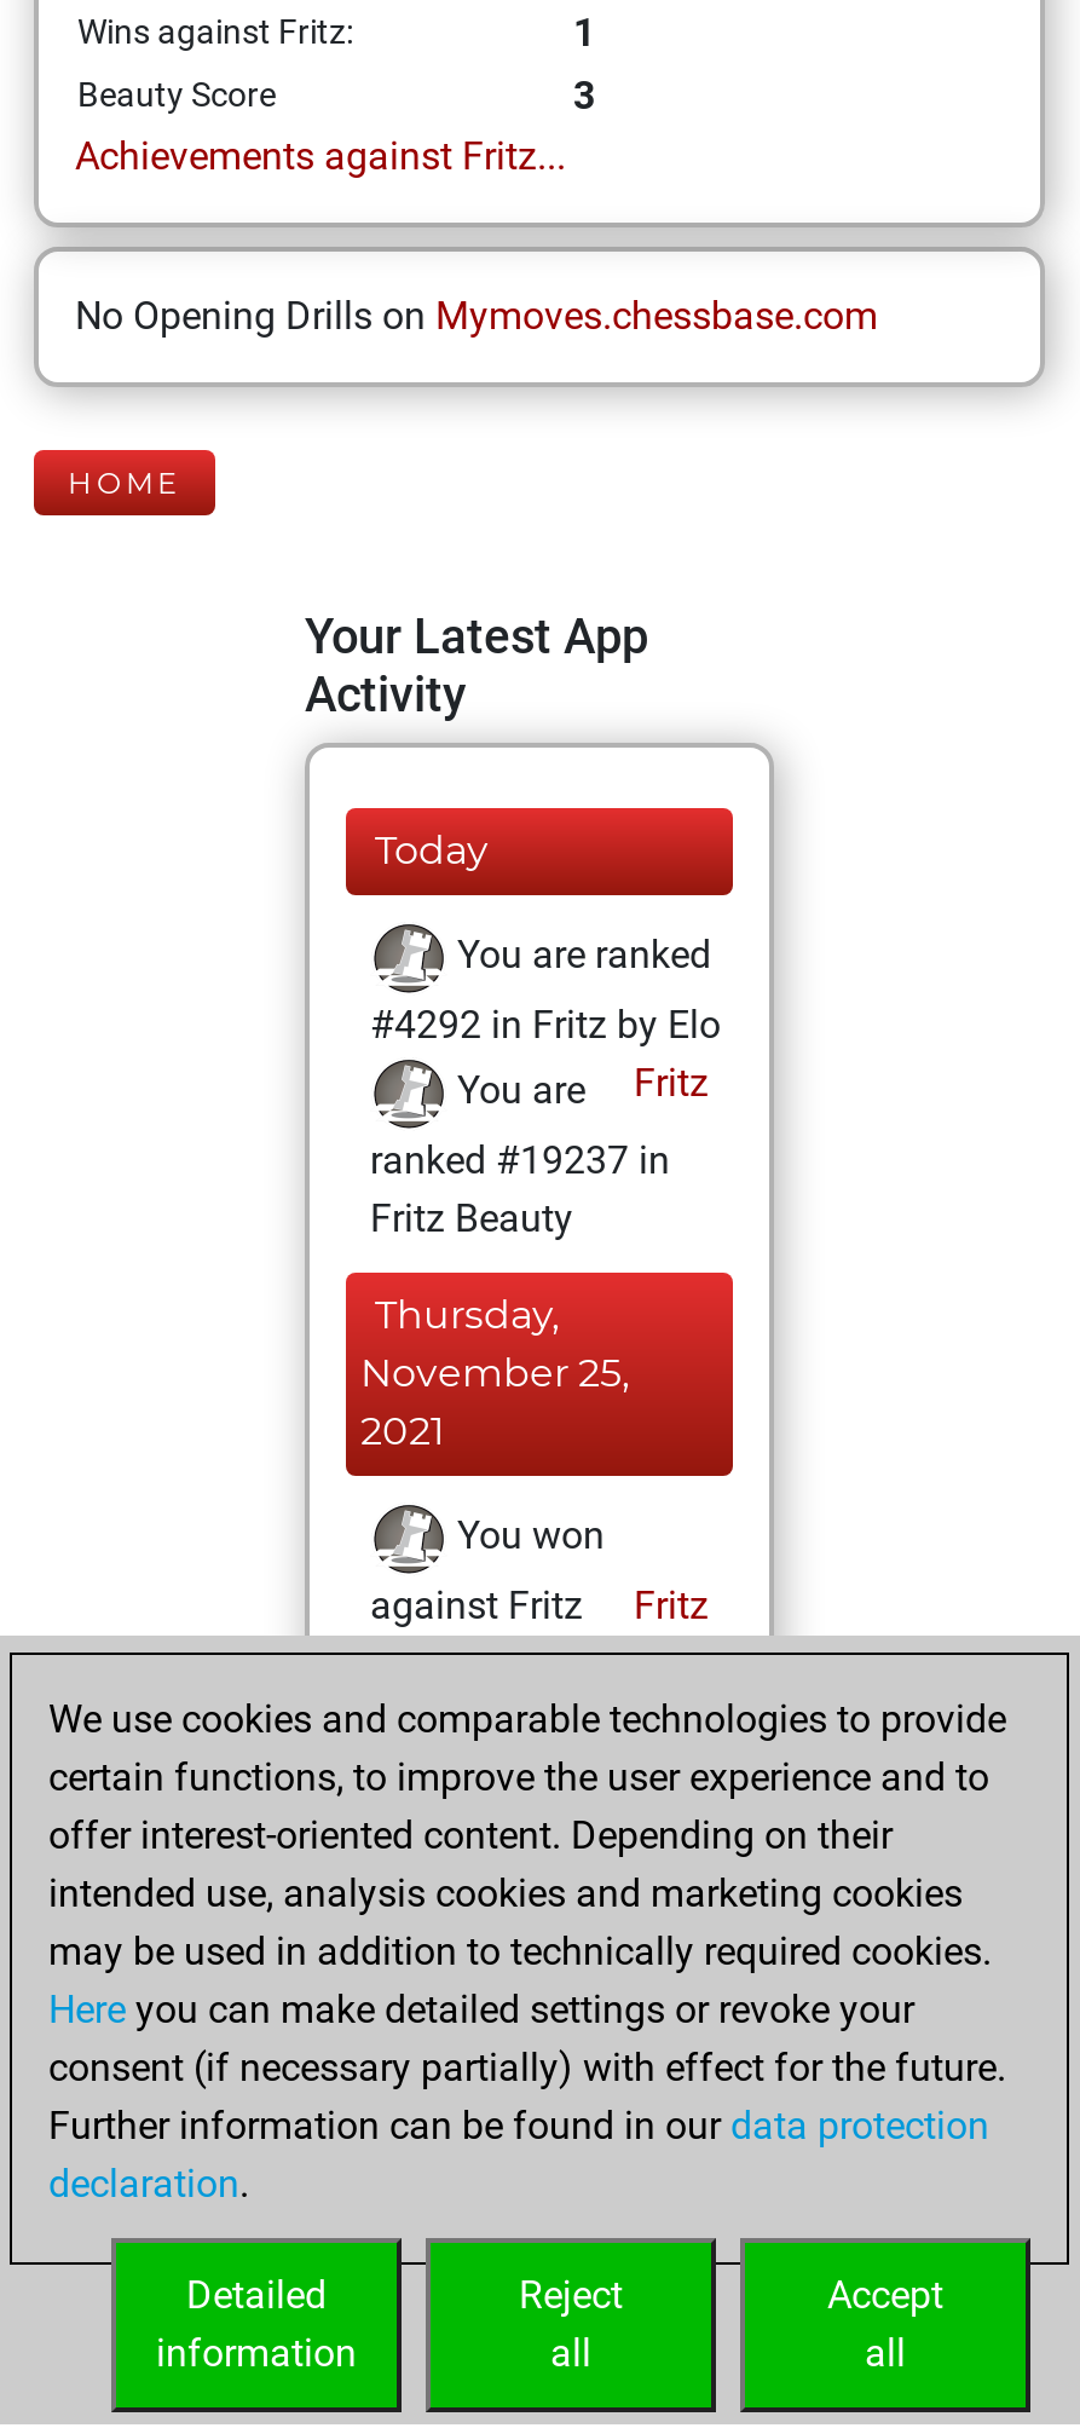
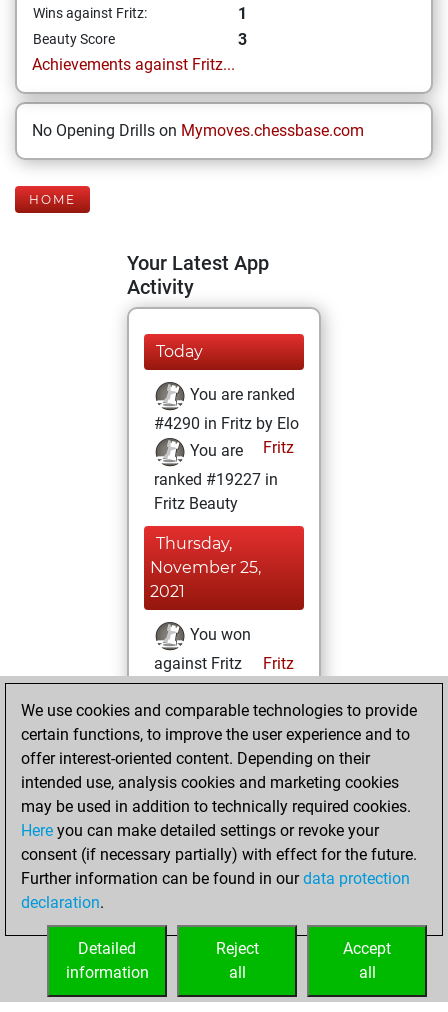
- #4292 in Fritz by Elo
+ #4290 in Fritz by Elo

- ranked #19237 in
+ ranked #19227 in
